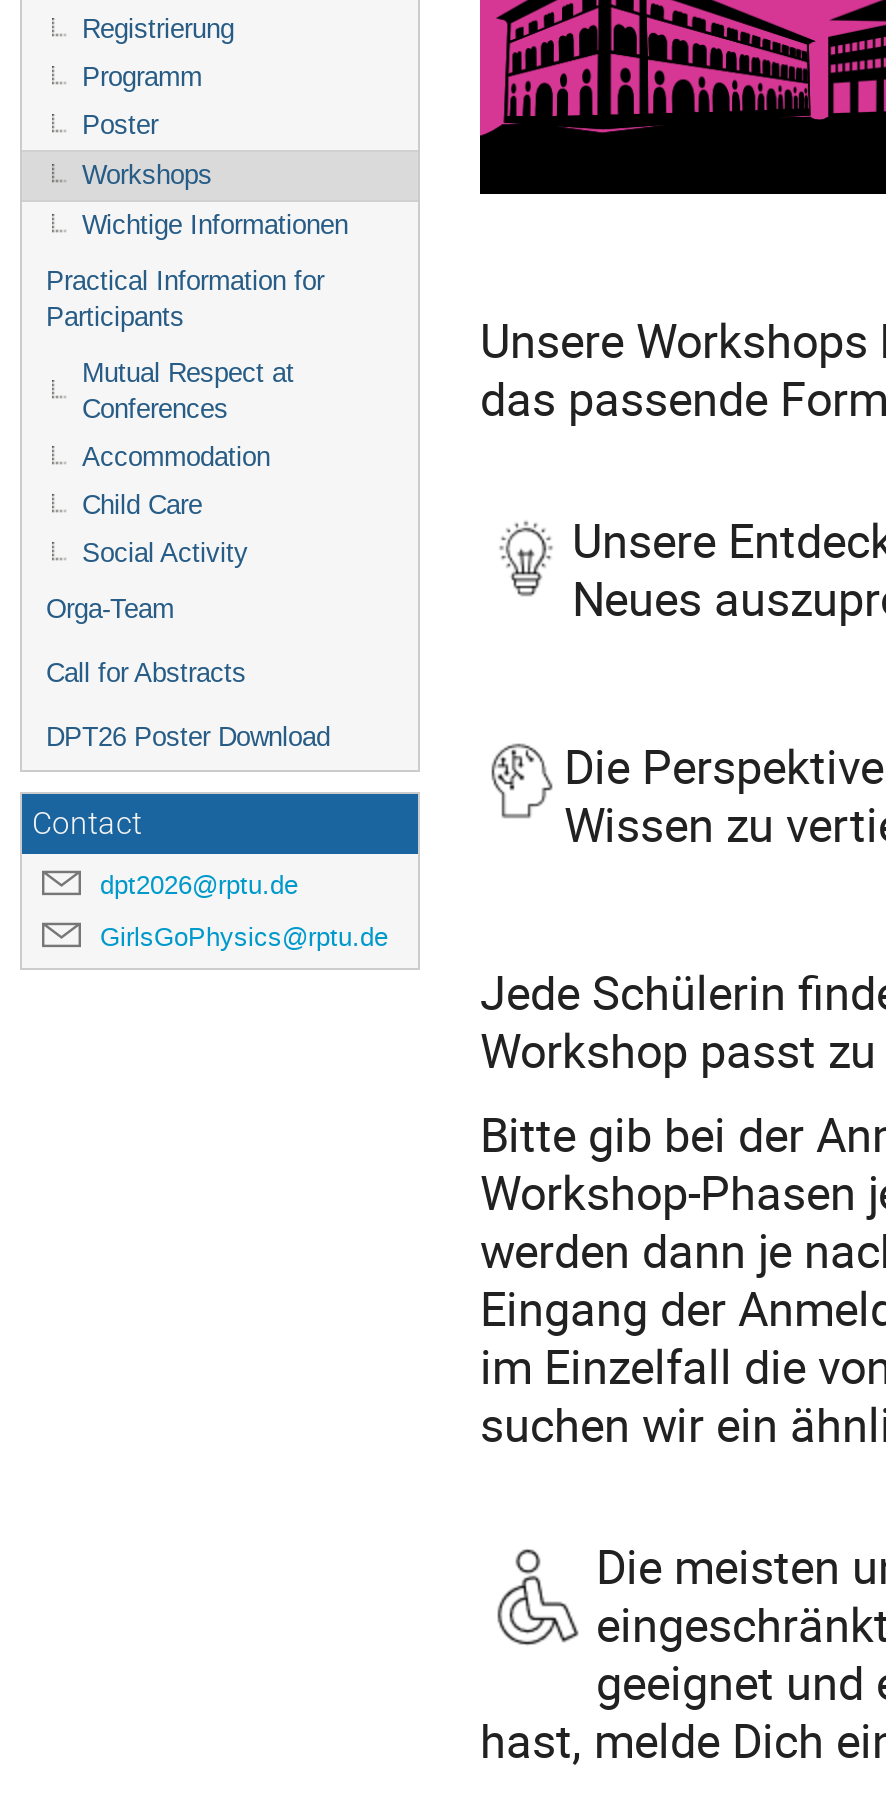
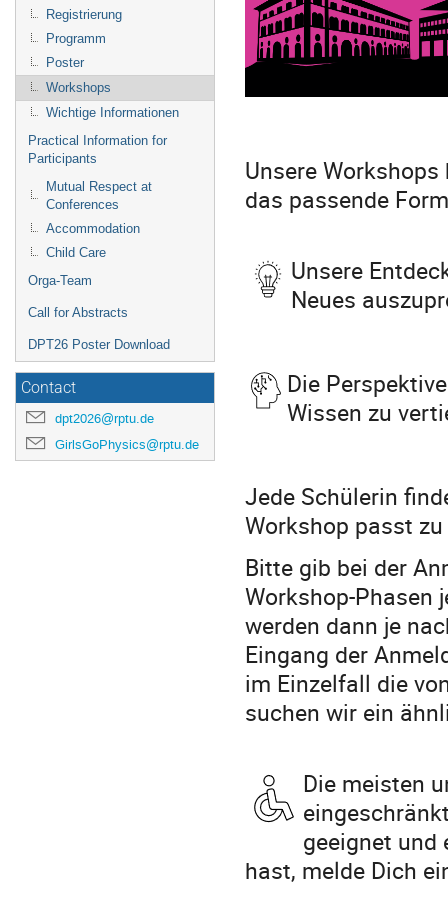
- Social Activity

moved up: Orga-Team | Call for Abstracts | DPT26 Poster Download | Contact | dpt2026@rptu.de | GirlsGoPhysics@rptu.de
